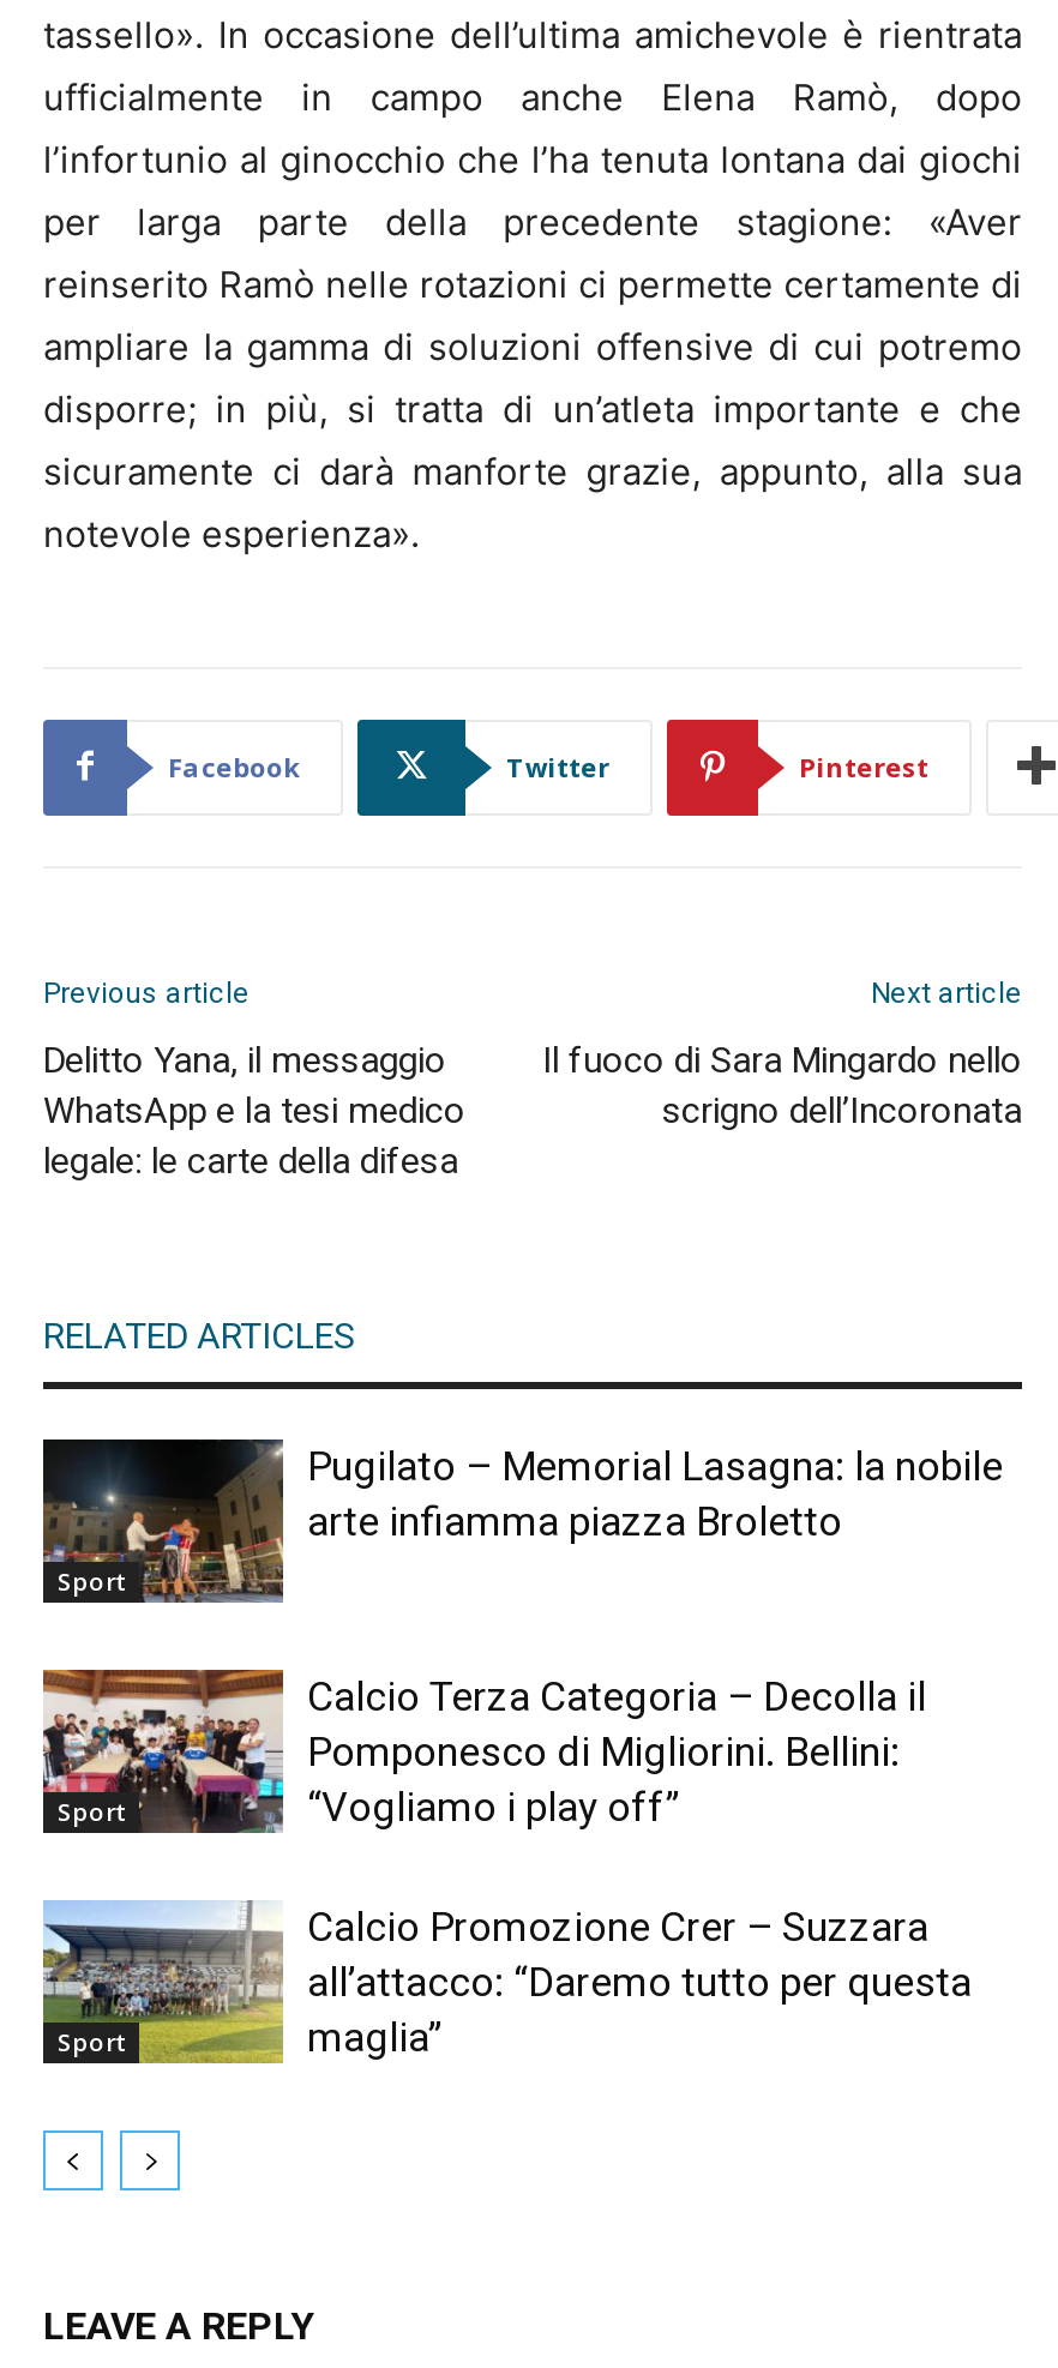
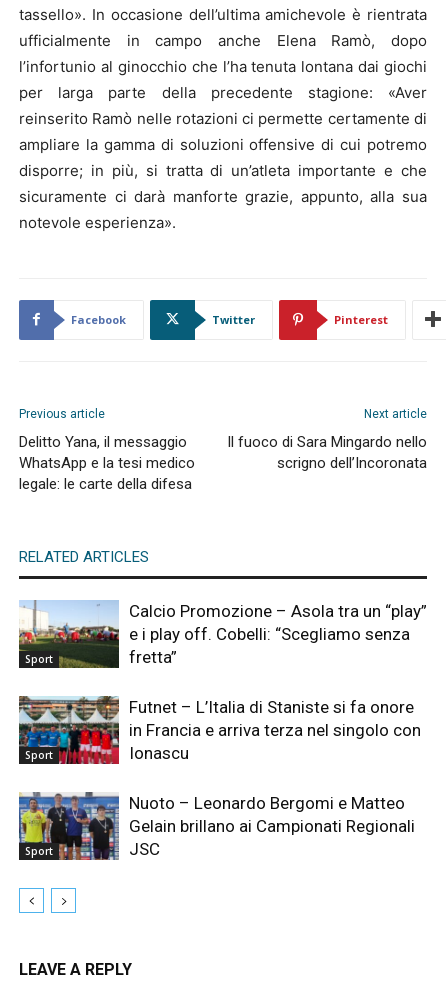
- [image]
- Pugilato – Memorial Lasagna: la nobile
- arte infiamma piazza Broletto
+ [image]
+ Calcio Promozione – Asola tra un “play”
+ e i play off. Cobelli: “Scegliamo senza
+ fretta”

- [image]
- Calcio Terza Categoria – Decolla il
- Pomponesco di Migliorini. Bellini:
- “Vogliamo i play off”
+ [image]
+ Futnet – L’Italia di Staniste si fa onore
+ in Francia e arriva terza nel singolo con
+ Ionascu

- [image]
- Calcio Promozione Crer – Suzzara
- all’attacco: “Daremo tutto per questa
- maglia”
+ [image]
+ Nuoto – Leonardo Bergomi e Matteo
+ Gelain brillano ai Campionati Regionali
+ JSC
